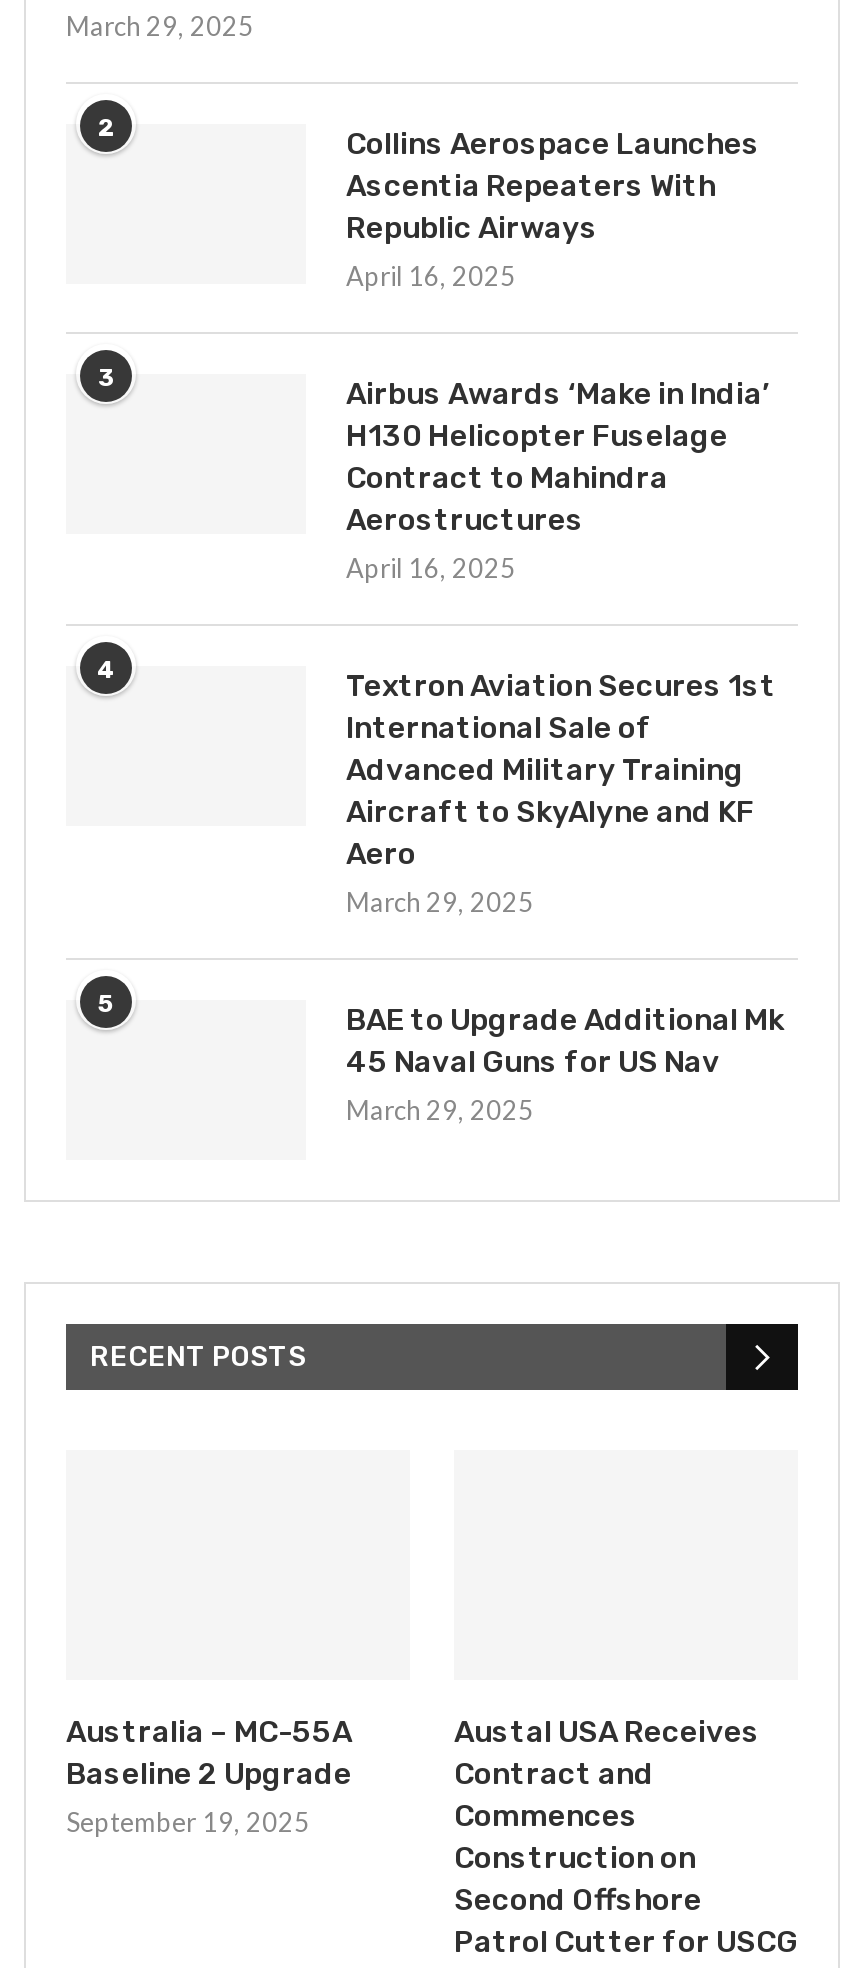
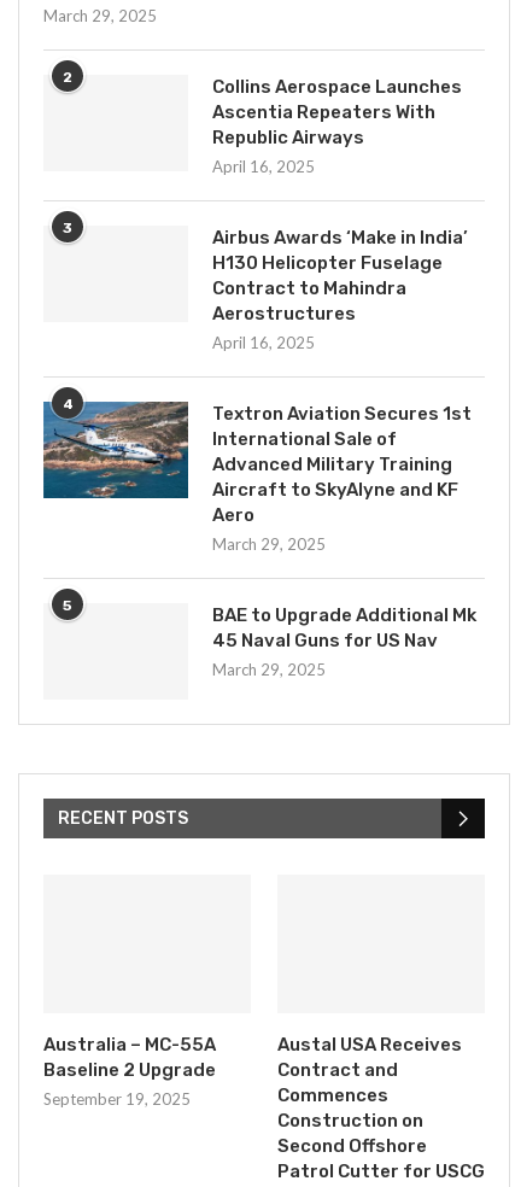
+ [image]
